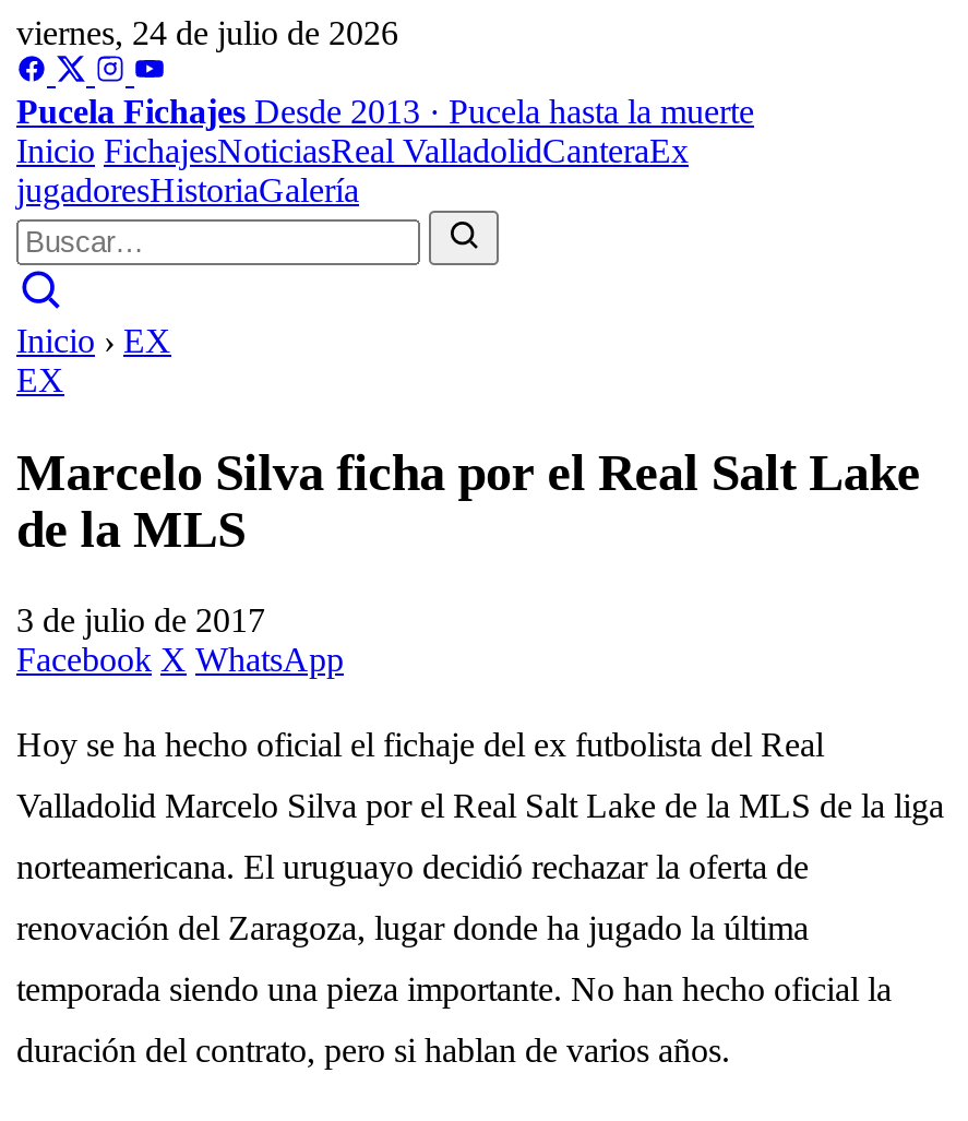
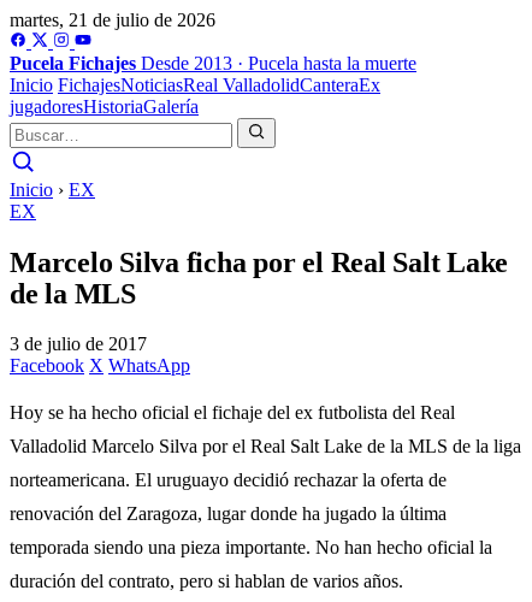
- viernes, 24 de julio de 2026
+ martes, 21 de julio de 2026
